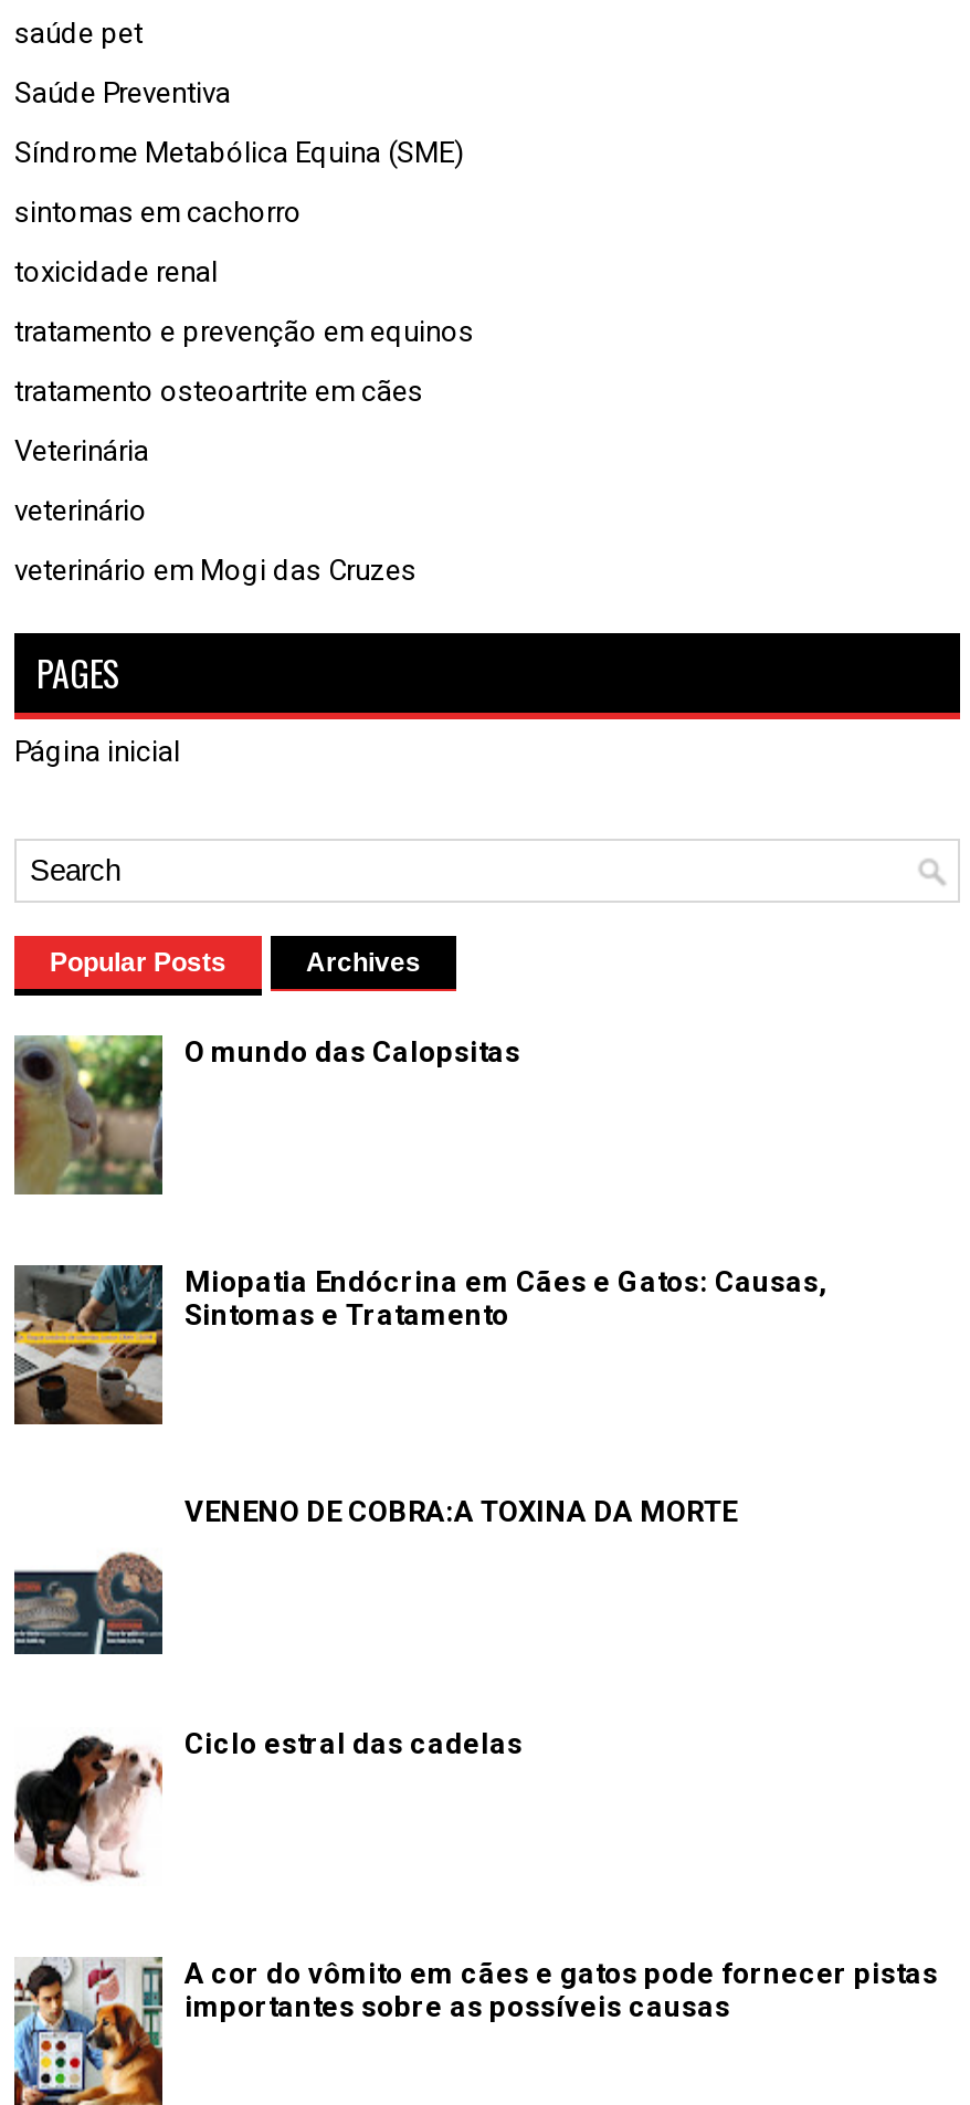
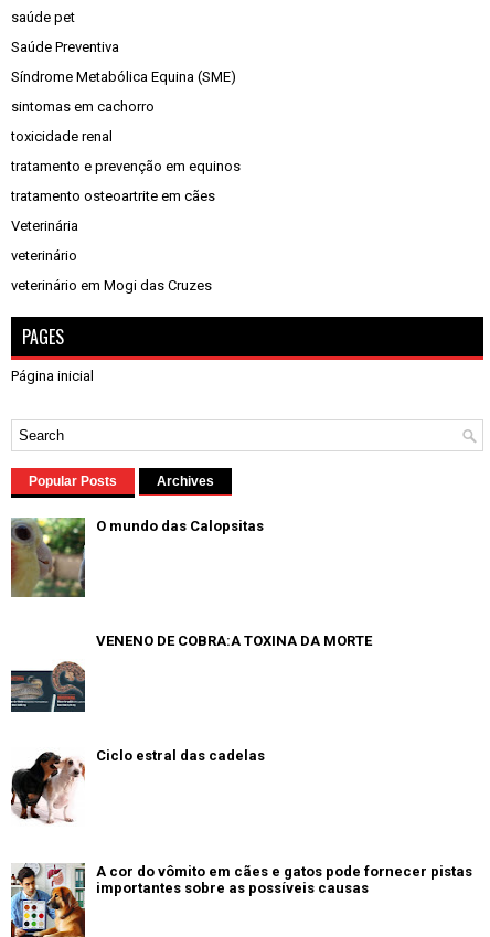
- [image]
- Miopatia Endócrina em Cães e Gatos: Causas,
- Sintomas e Tratamento
